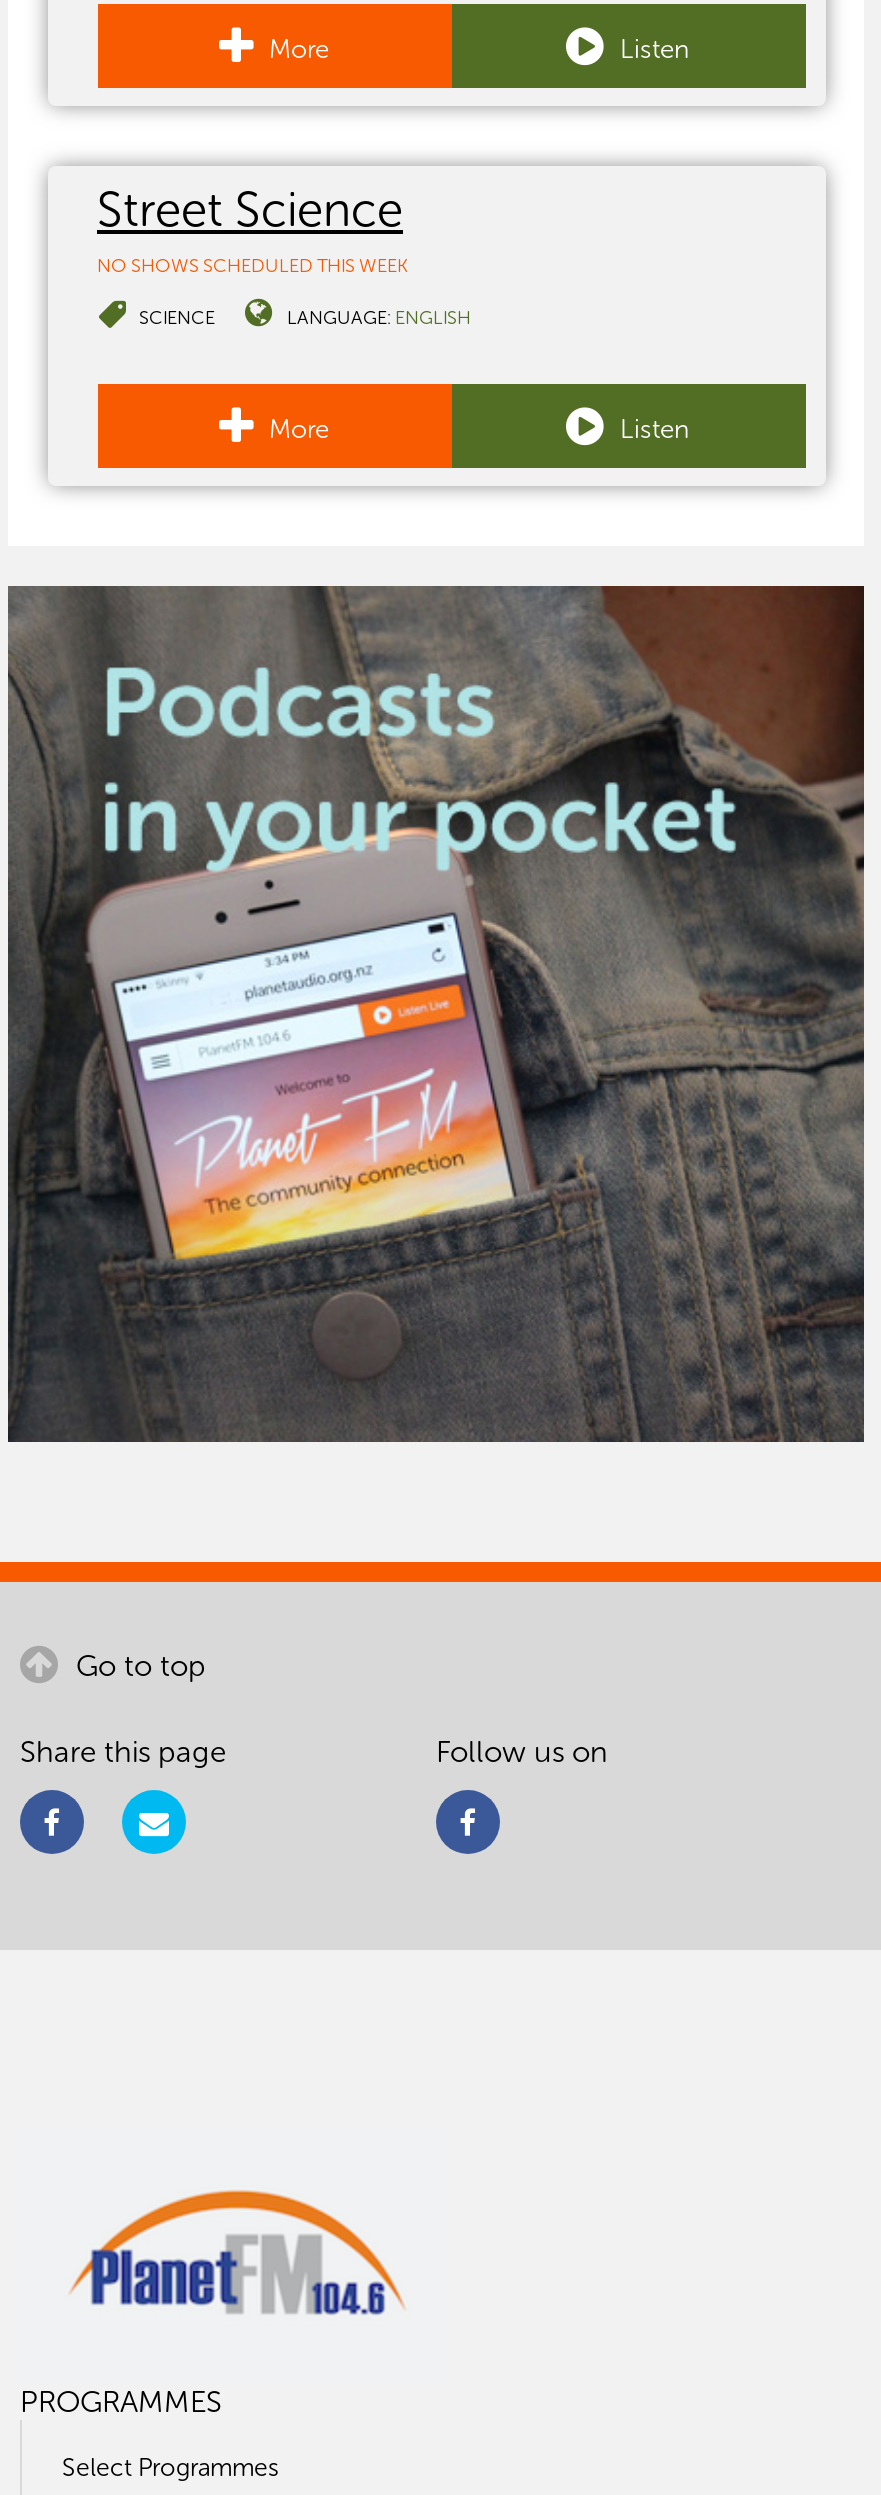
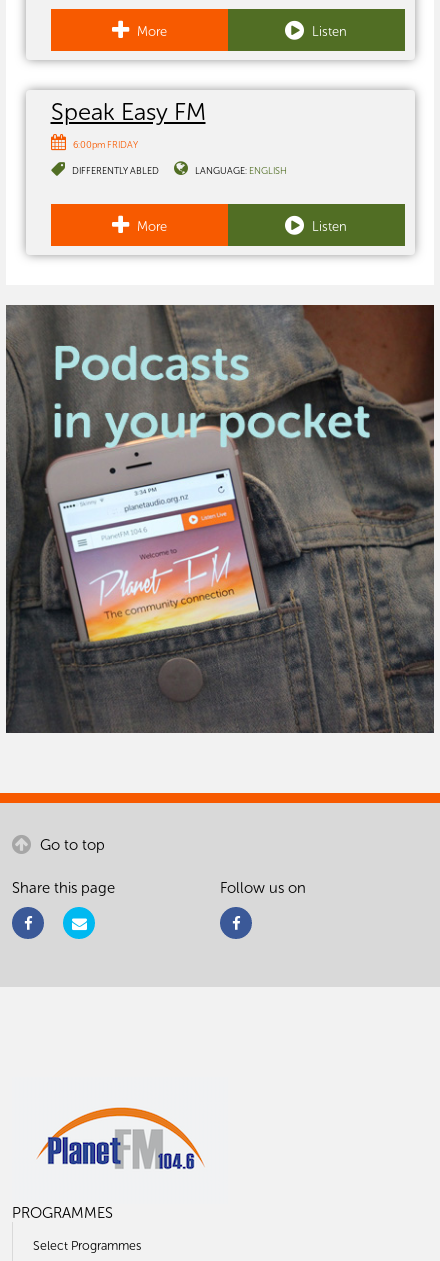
- Street Science
- NO SHOWS SCHEDULED THIS WEEK
+ Speak Easy FM
+ 6:00pm FRIDAY

- SCIENCE
+ DIFFERENTLY ABLED
